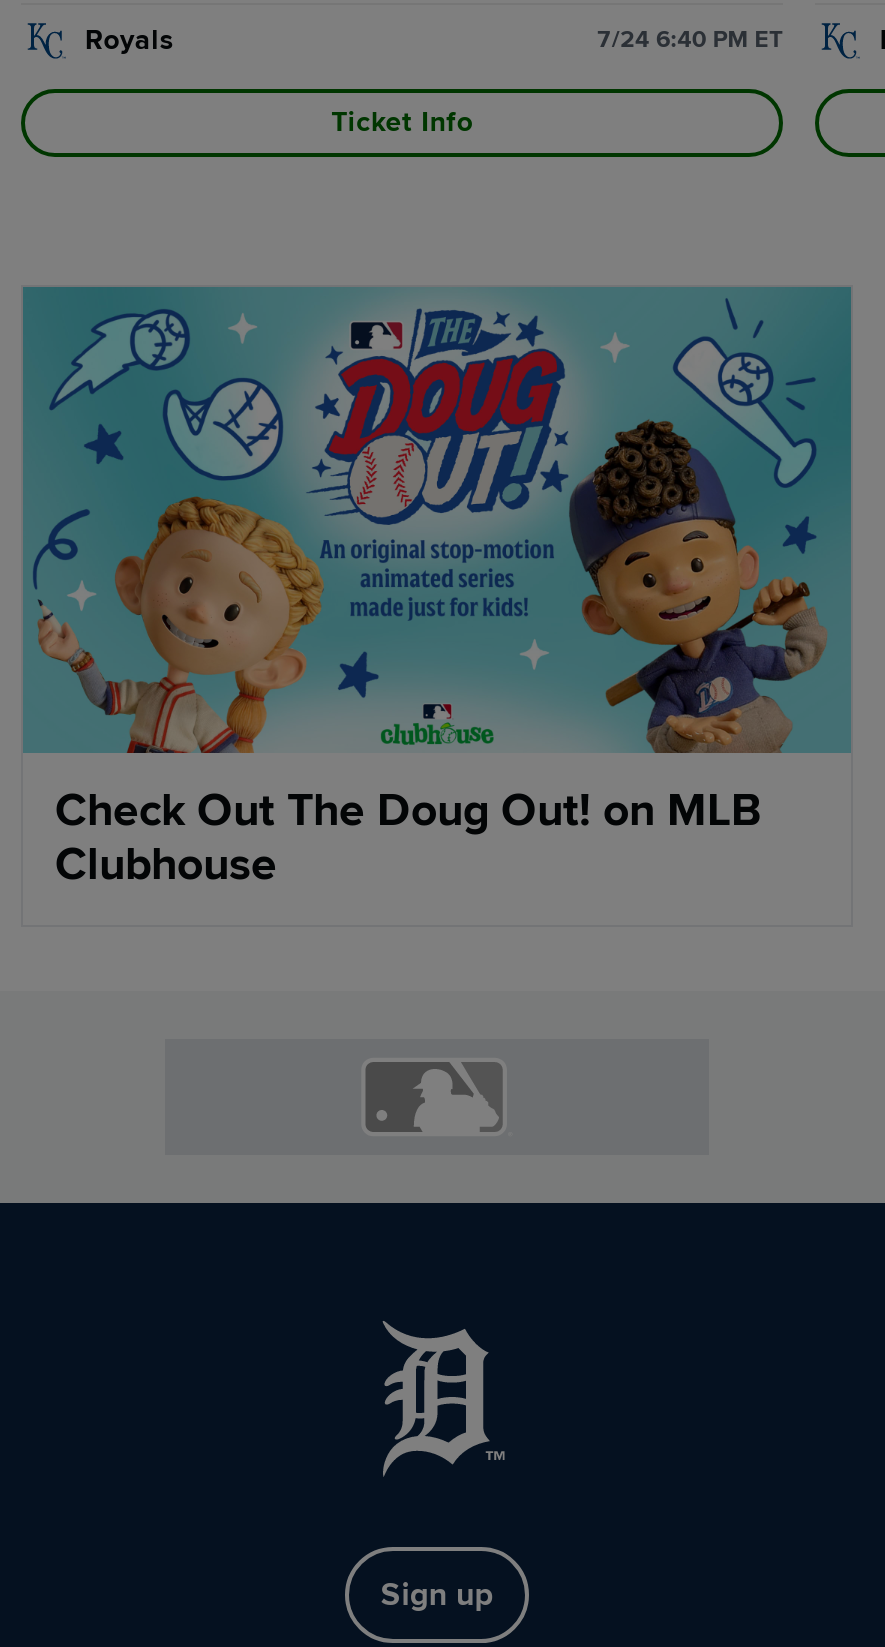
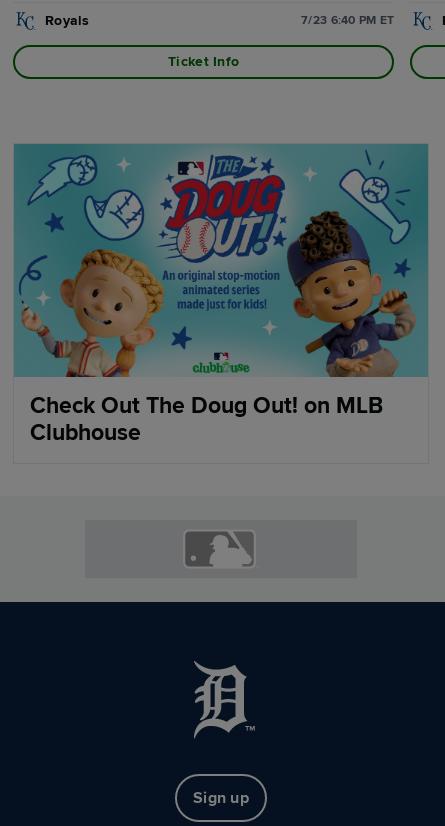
- 7/24 6:40 PM ET
+ 7/23 6:40 PM ET
